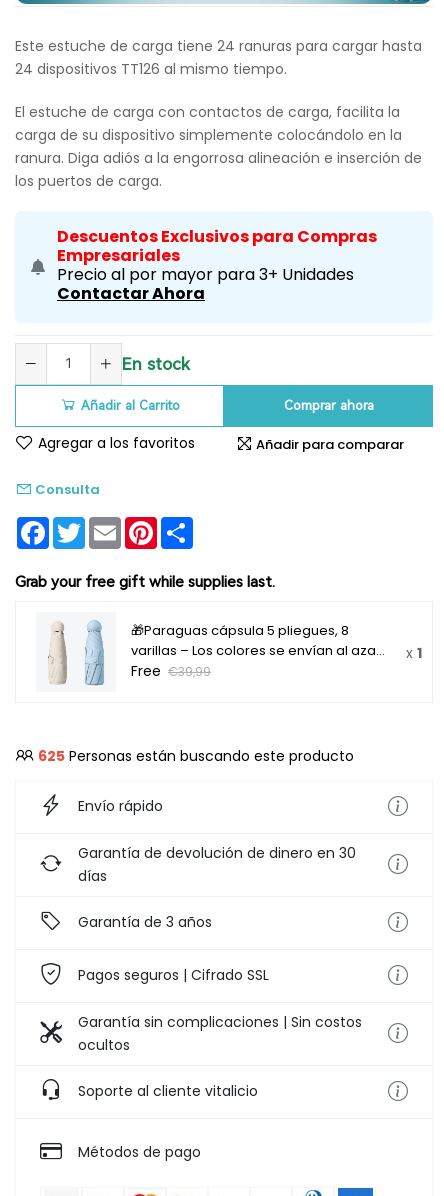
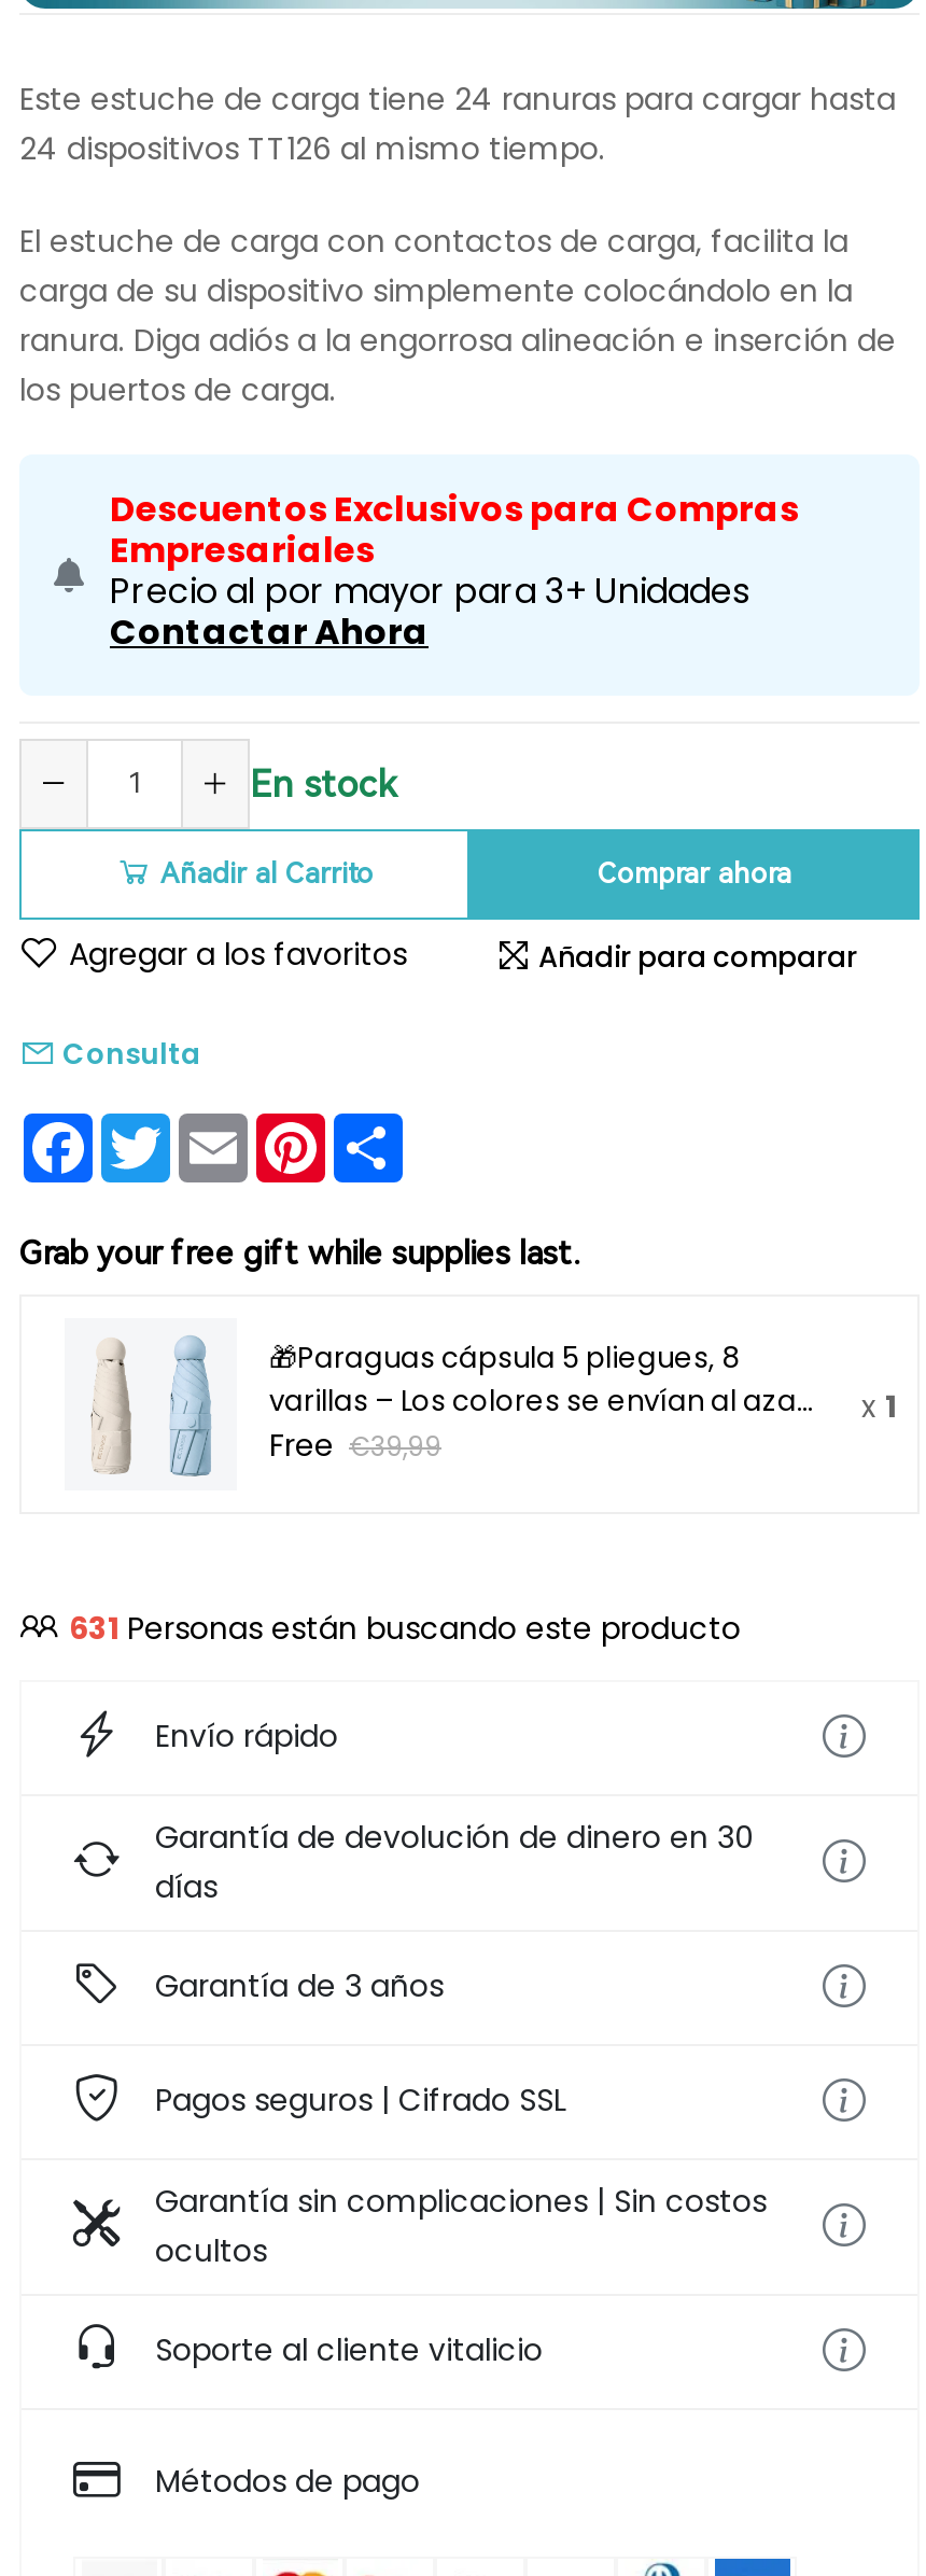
- 625 Personas están buscando este producto
+ 631 Personas están buscando este producto
